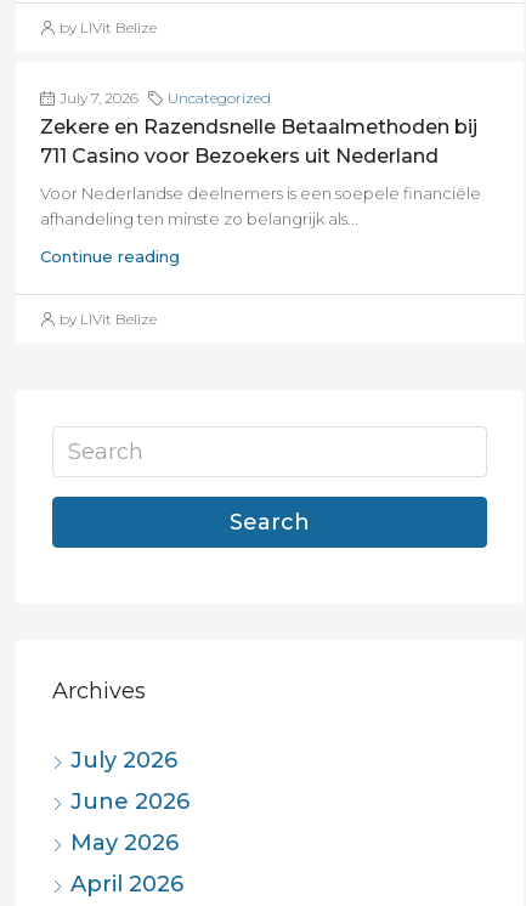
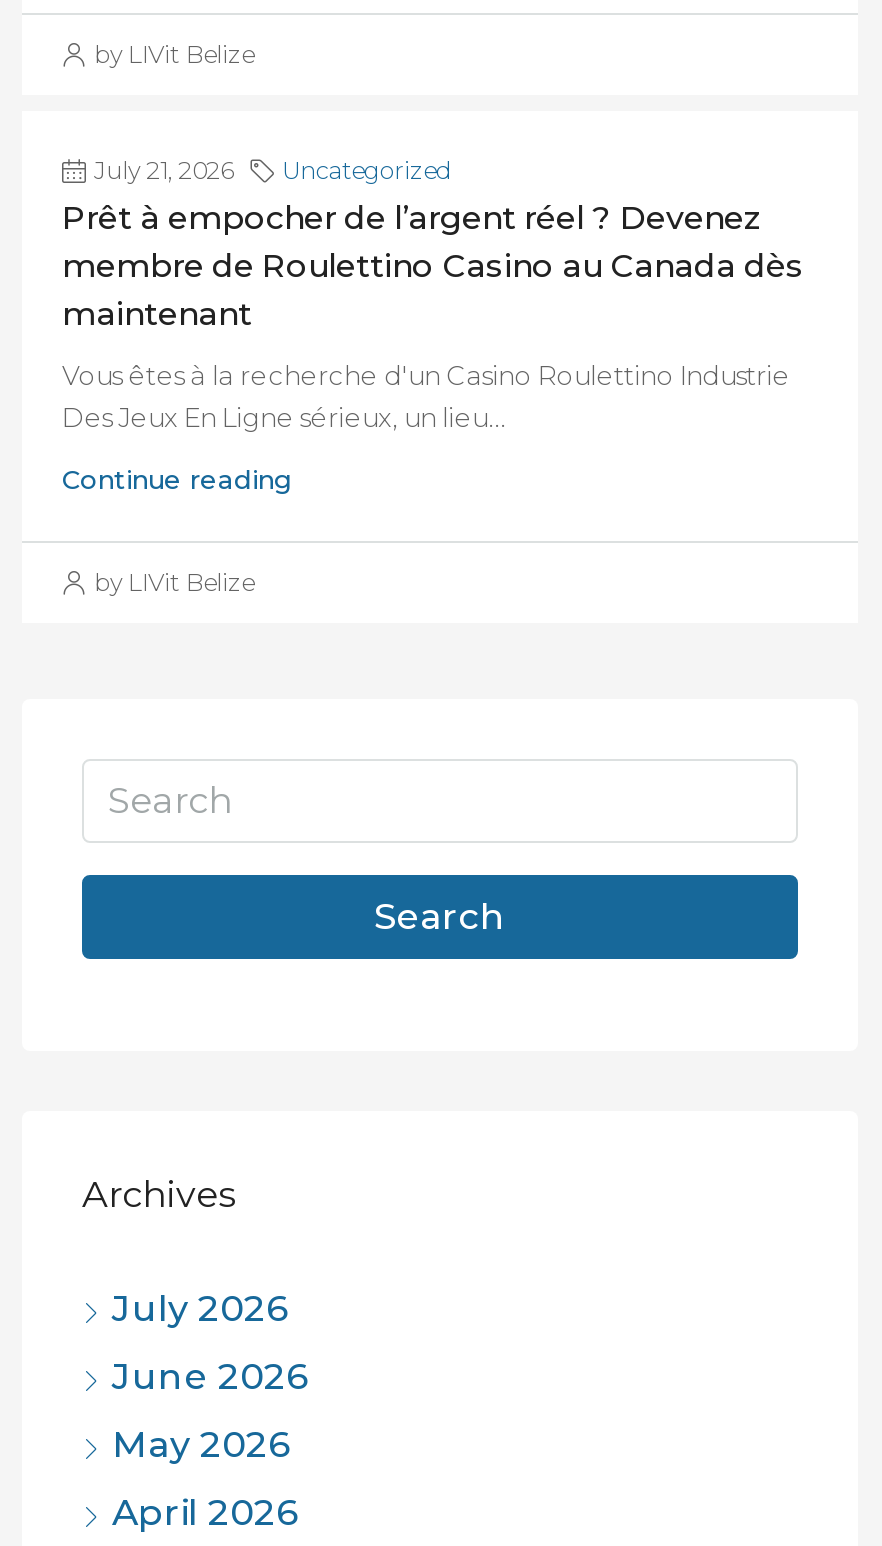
- July 7, 2026 Uncategorized
+ July 21, 2026 Uncategorized

- Zekere en Razendsnelle Betaalmethoden bij
- 711 Casino voor Bezoekers uit Nederland
+ Prêt à empocher de l’argent réel ? Devenez
+ membre de Roulettino Casino au Canada dès
+ maintenant

- Voor Nederlandse deelnemers is een soepele financiële
- afhandeling ten minste zo belangrijk als...
+ Vous êtes à la recherche d'un Casino Roulettino Industrie
+ Des Jeux En Ligne sérieux, un lieu...
